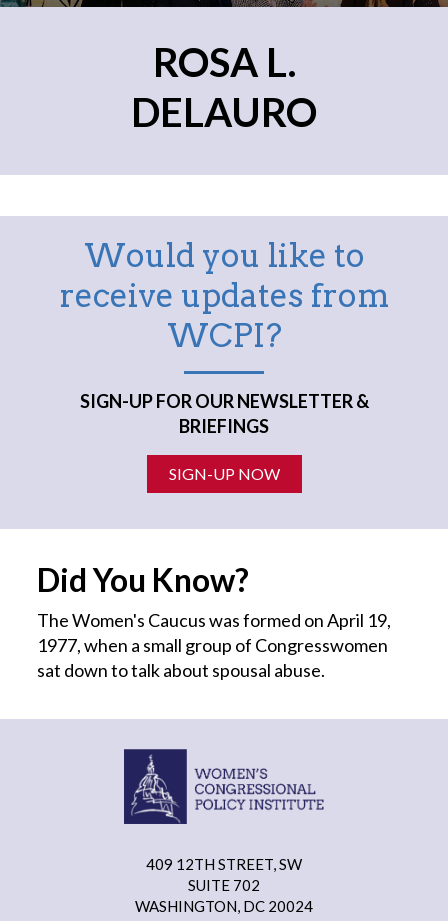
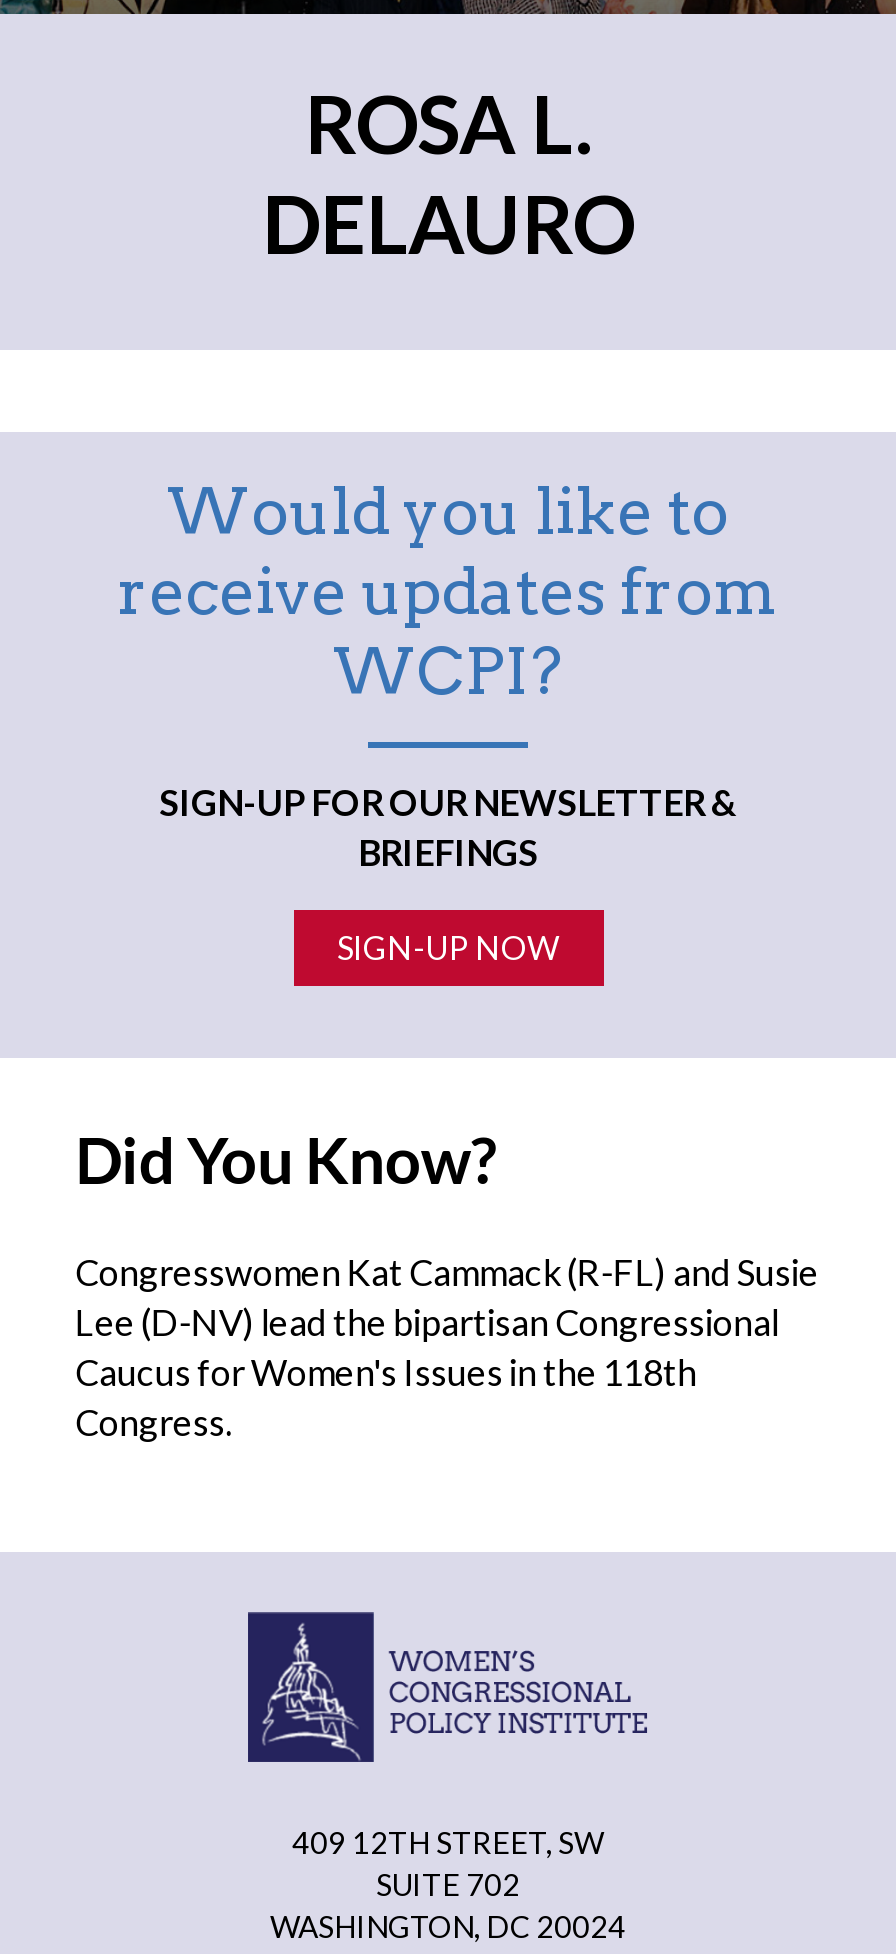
- The Women's Caucus was formed on April 19,
- 1977, when a small group of Congresswomen
- sat down to talk about spousal abuse.
+ Congresswomen Kat Cammack (R-FL) and Susie
+ Lee (D-NV) lead the bipartisan Congressional
+ Caucus for Women's Issues in the 118th
+ Congress.
